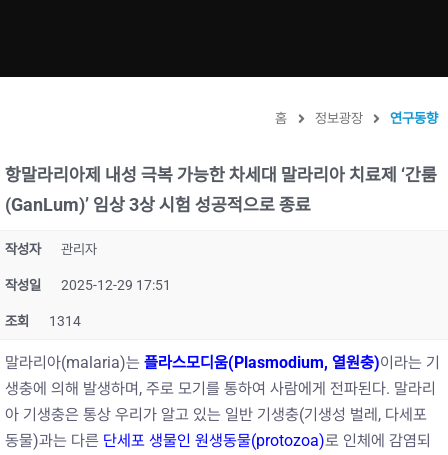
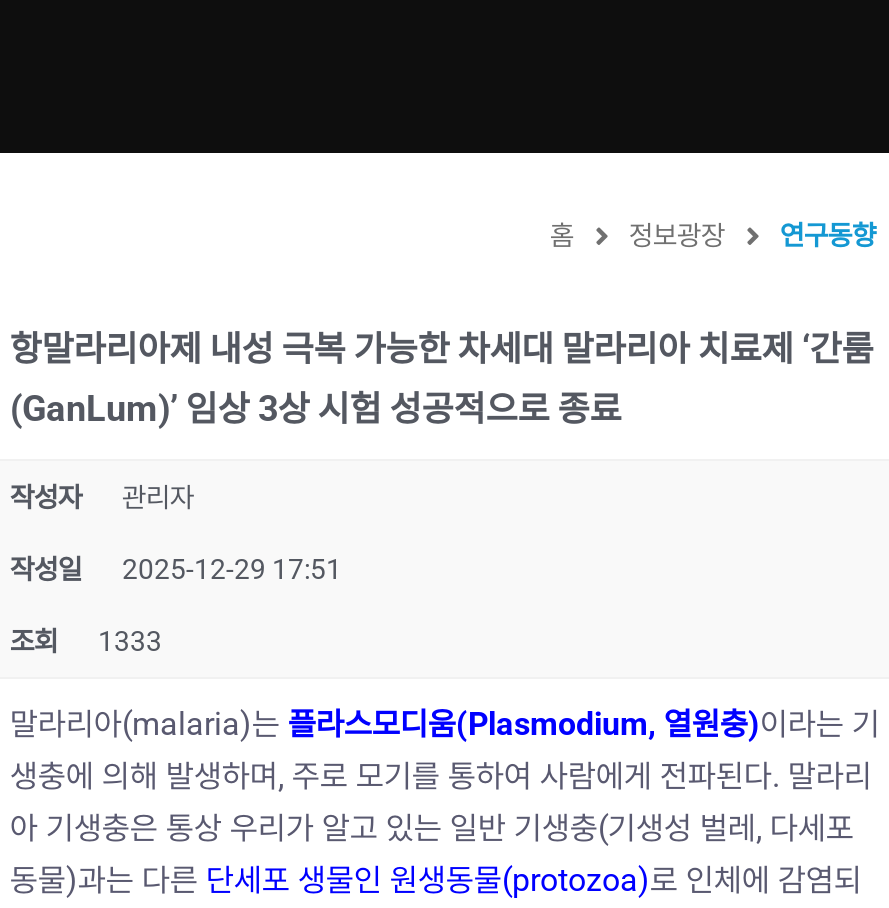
- 조회 1314
+ 조회 1333
